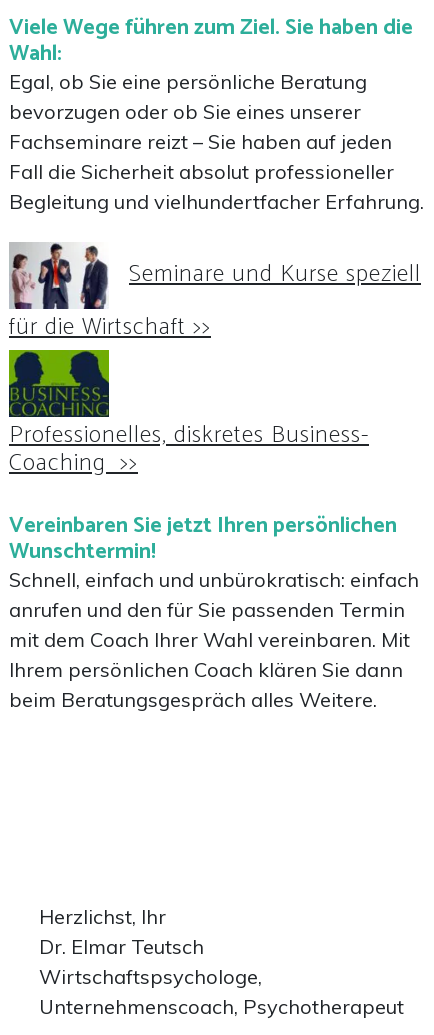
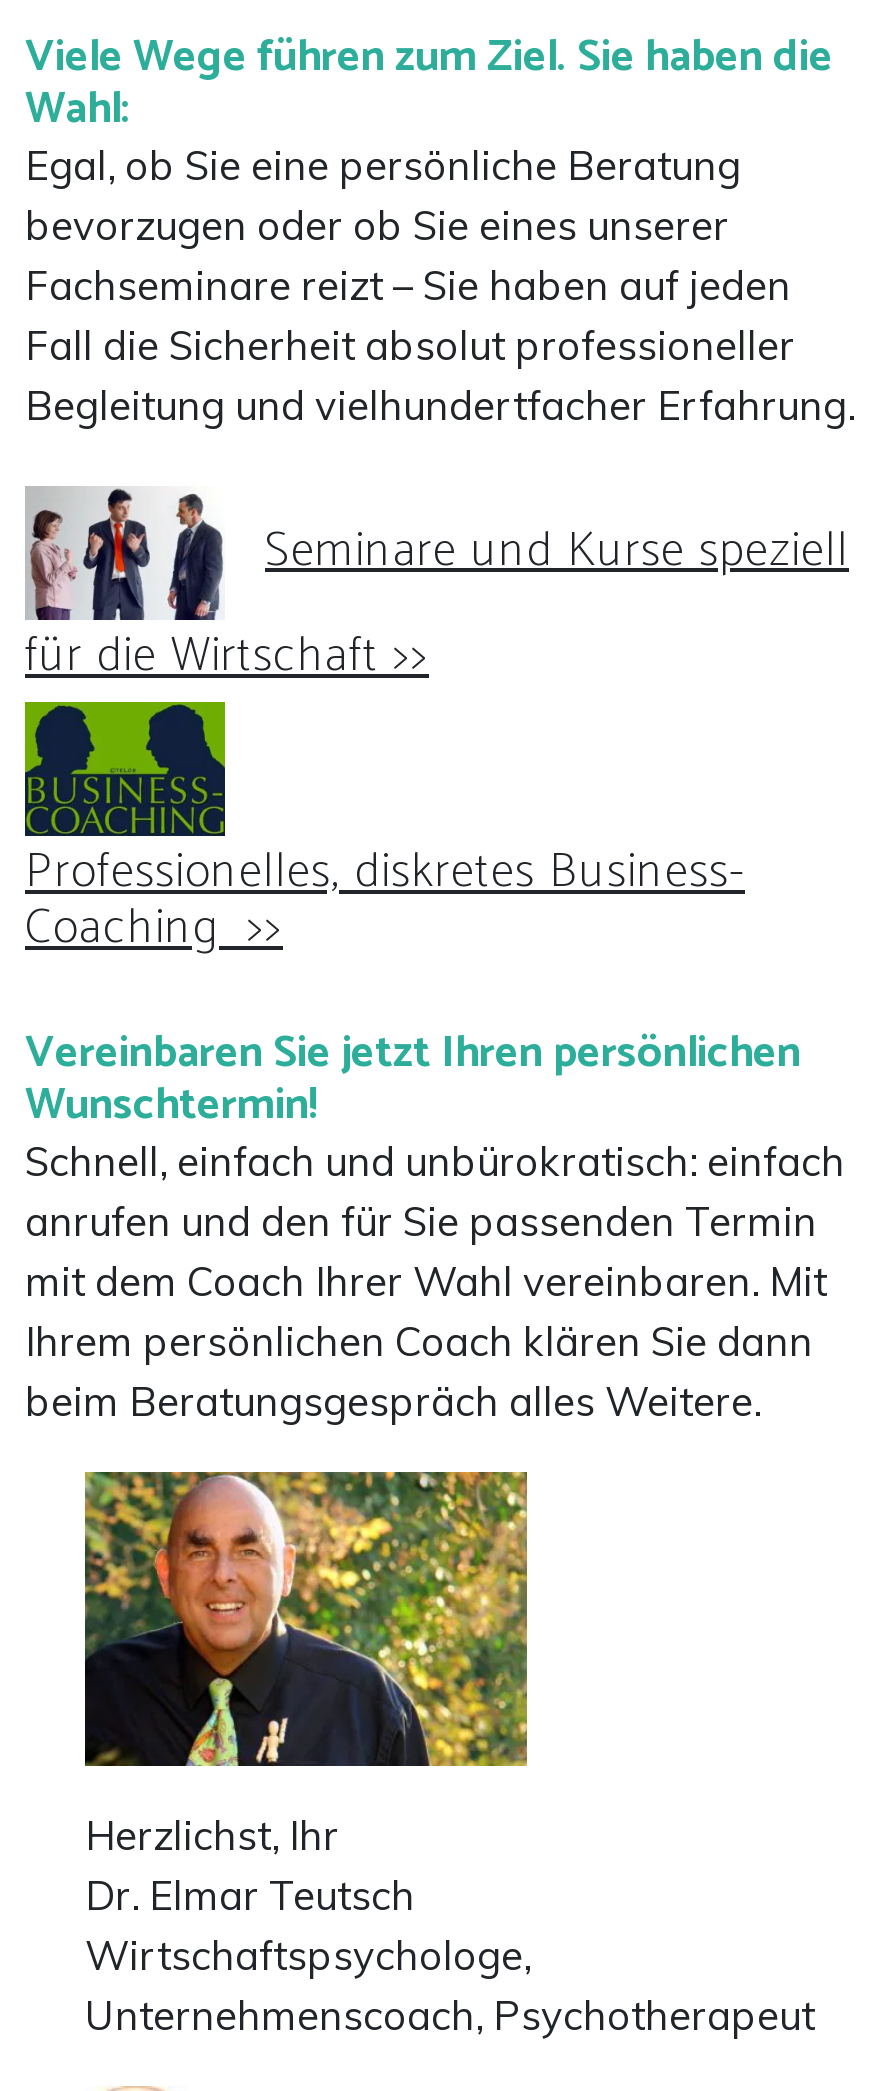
+ [image]
